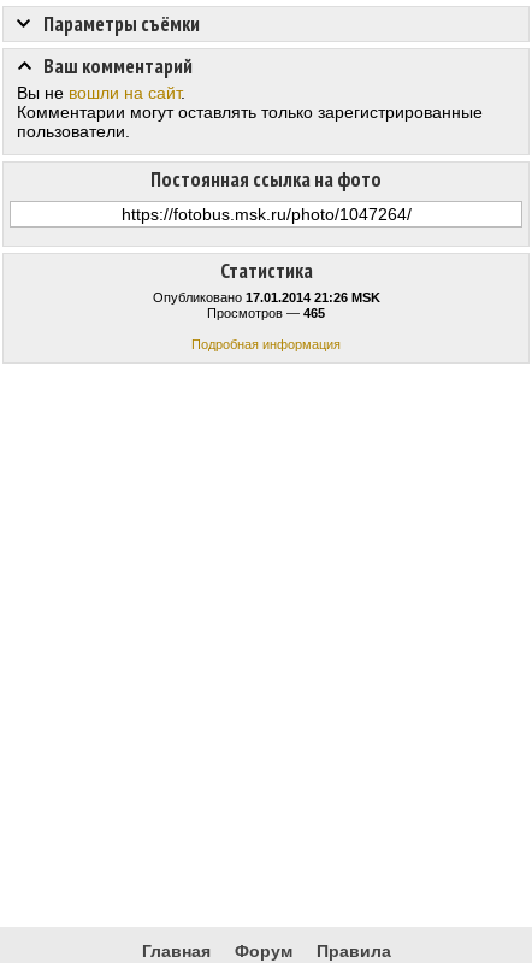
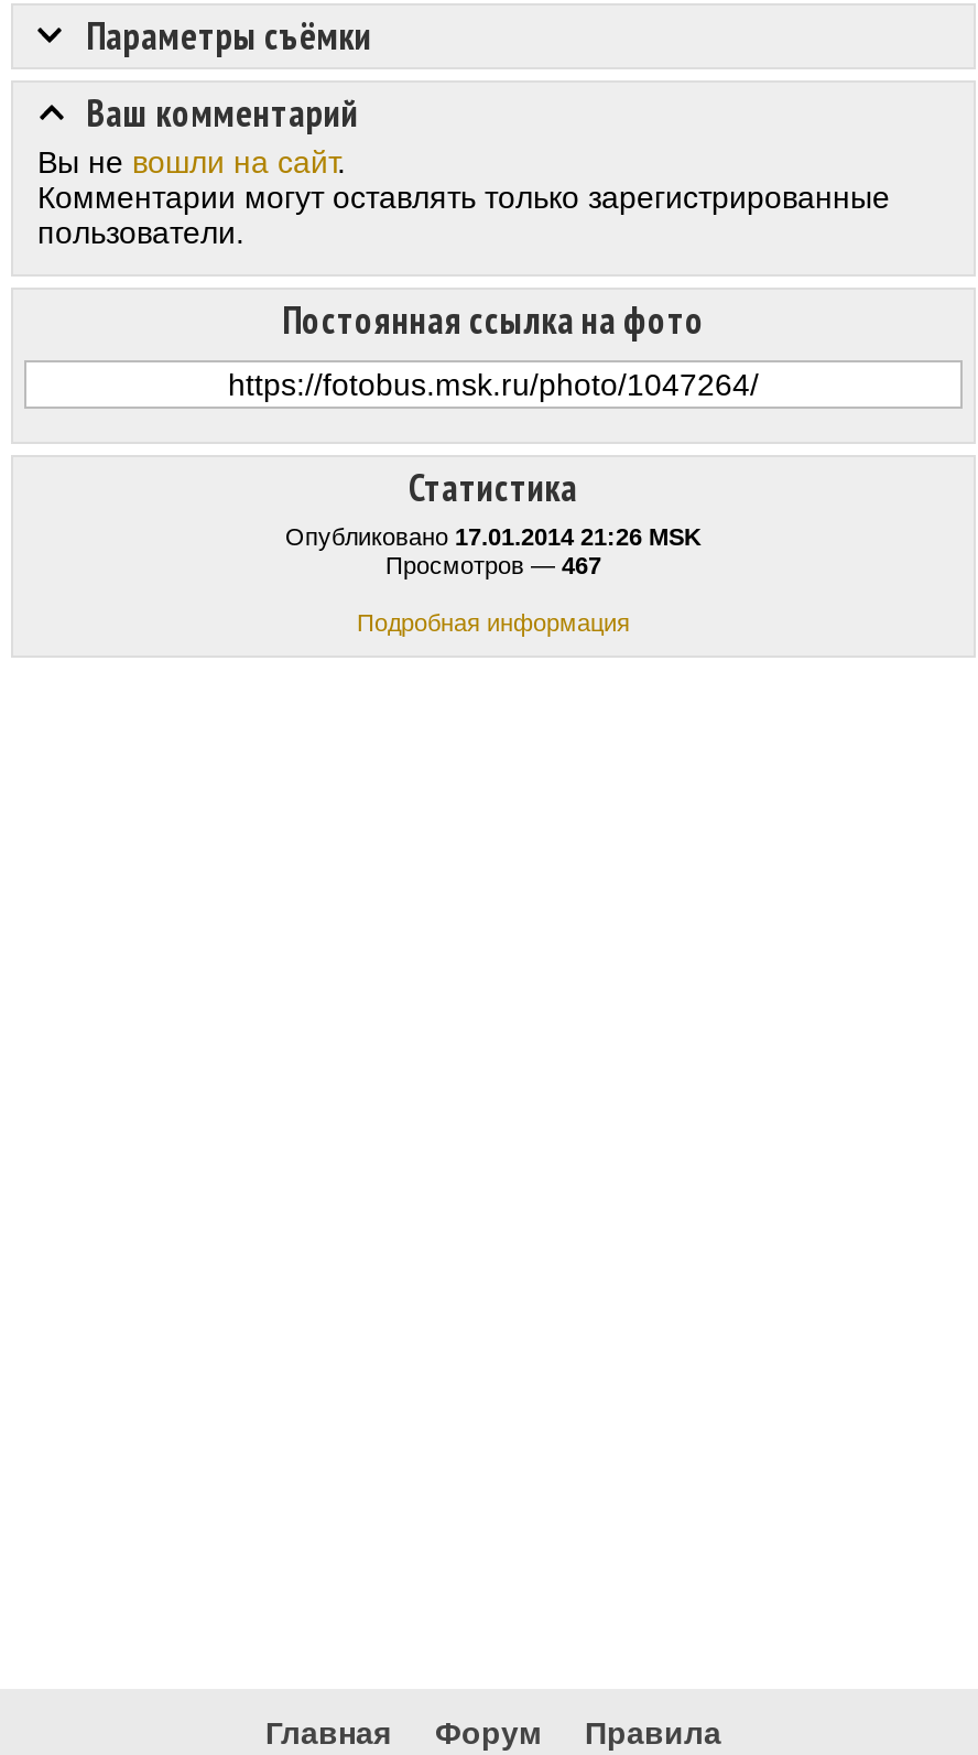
- Просмотров — 465
+ Просмотров — 467
